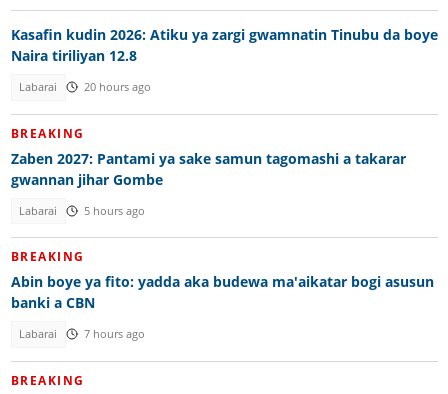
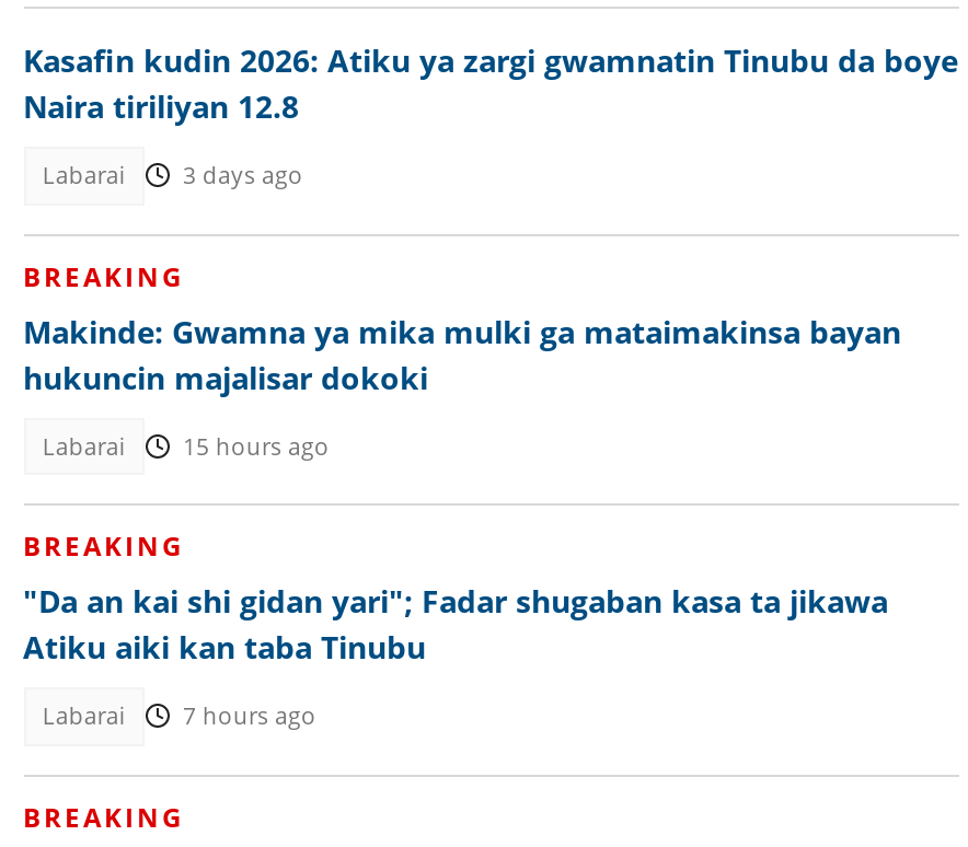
- Labarai 20 hours ago
+ Labarai 3 days ago

- Zaben 2027: Pantami ya sake samun tagomashi a takarar
- gwannan jihar Gombe
+ Makinde: Gwamna ya mika mulki ga mataimakinsa bayan
+ hukuncin majalisar dokoki

- Labarai 5 hours ago
+ Labarai 15 hours ago

- Abin boye ya fito: yadda aka budewa ma'aikatar bogi asusun
- banki a CBN
+ "Da an kai shi gidan yari"; Fadar shugaban kasa ta jikawa
+ Atiku aiki kan taba Tinubu
